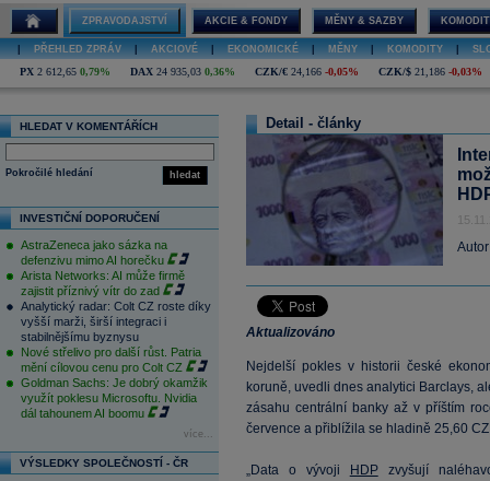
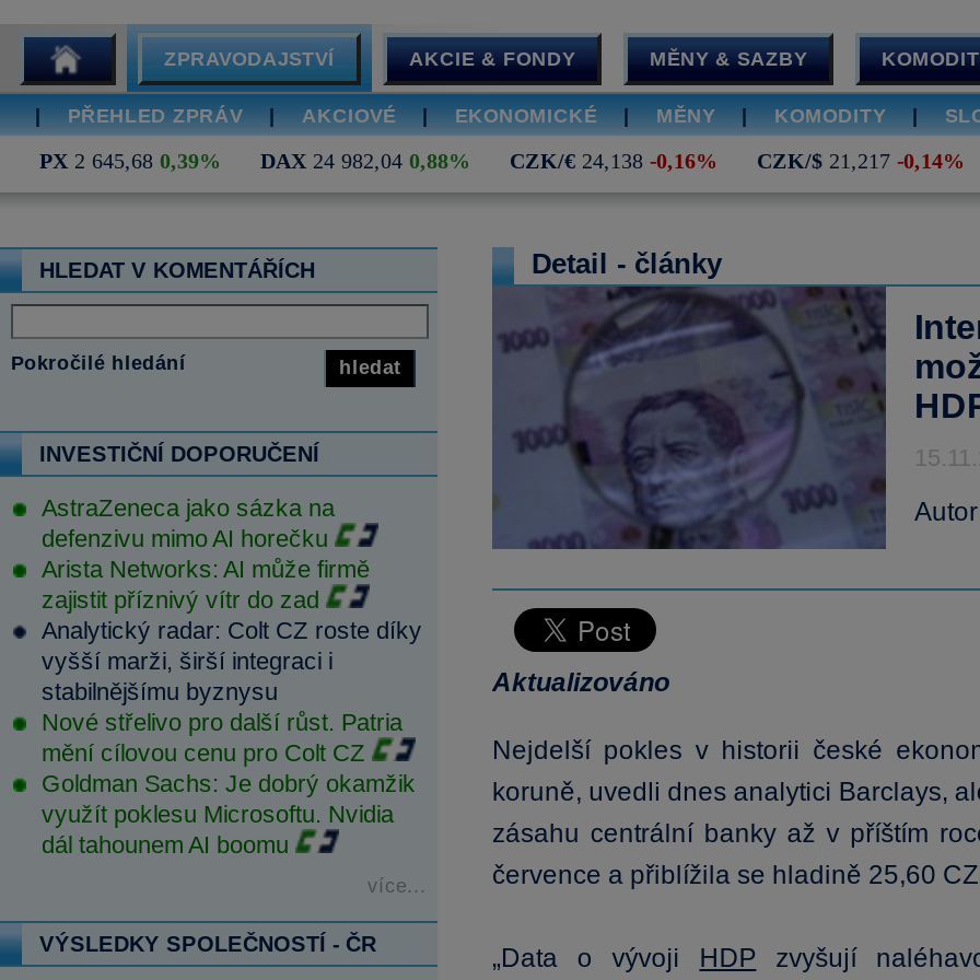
- PX 2 612,65 0,79%
+ PX 2 645,68 0,39%

- DAX 24 935,03 0,36%
+ DAX 24 982,04 0,88%

- CZK/€ 24,166 -0,05%
+ CZK/€ 24,138 -0,16%

- CZK/$ 21,186 -0,03%
+ CZK/$ 21,217 -0,14%
